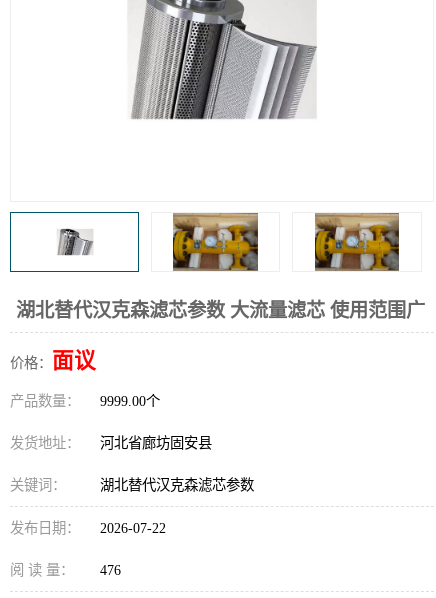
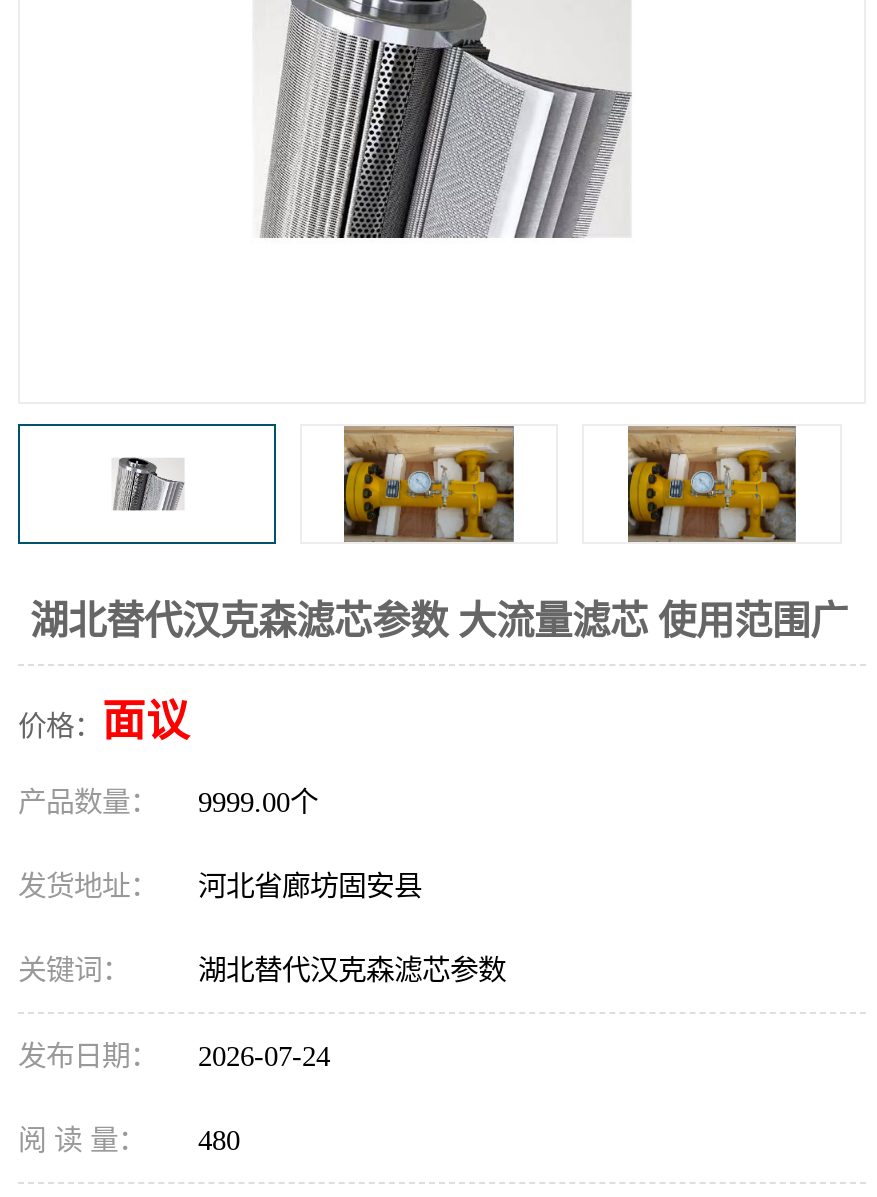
- 发布日期： 2026-07-22
+ 发布日期： 2026-07-24

- 阅 读 量： 476
+ 阅 读 量： 480
